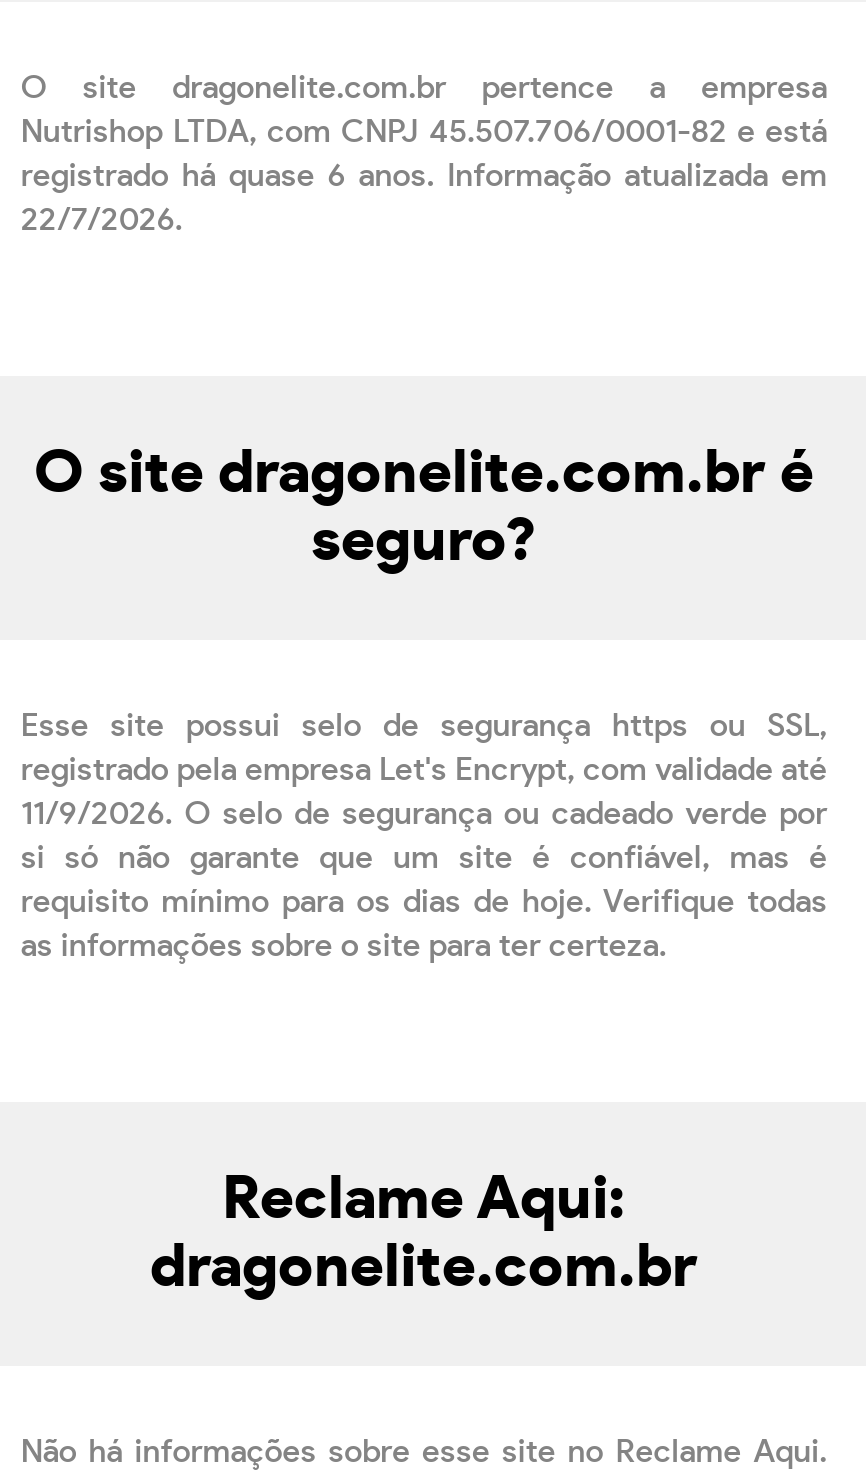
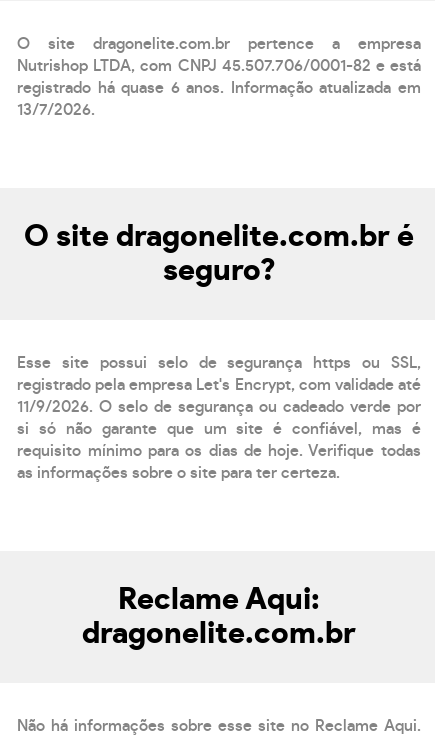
- 22/7/2026.
+ 13/7/2026.
